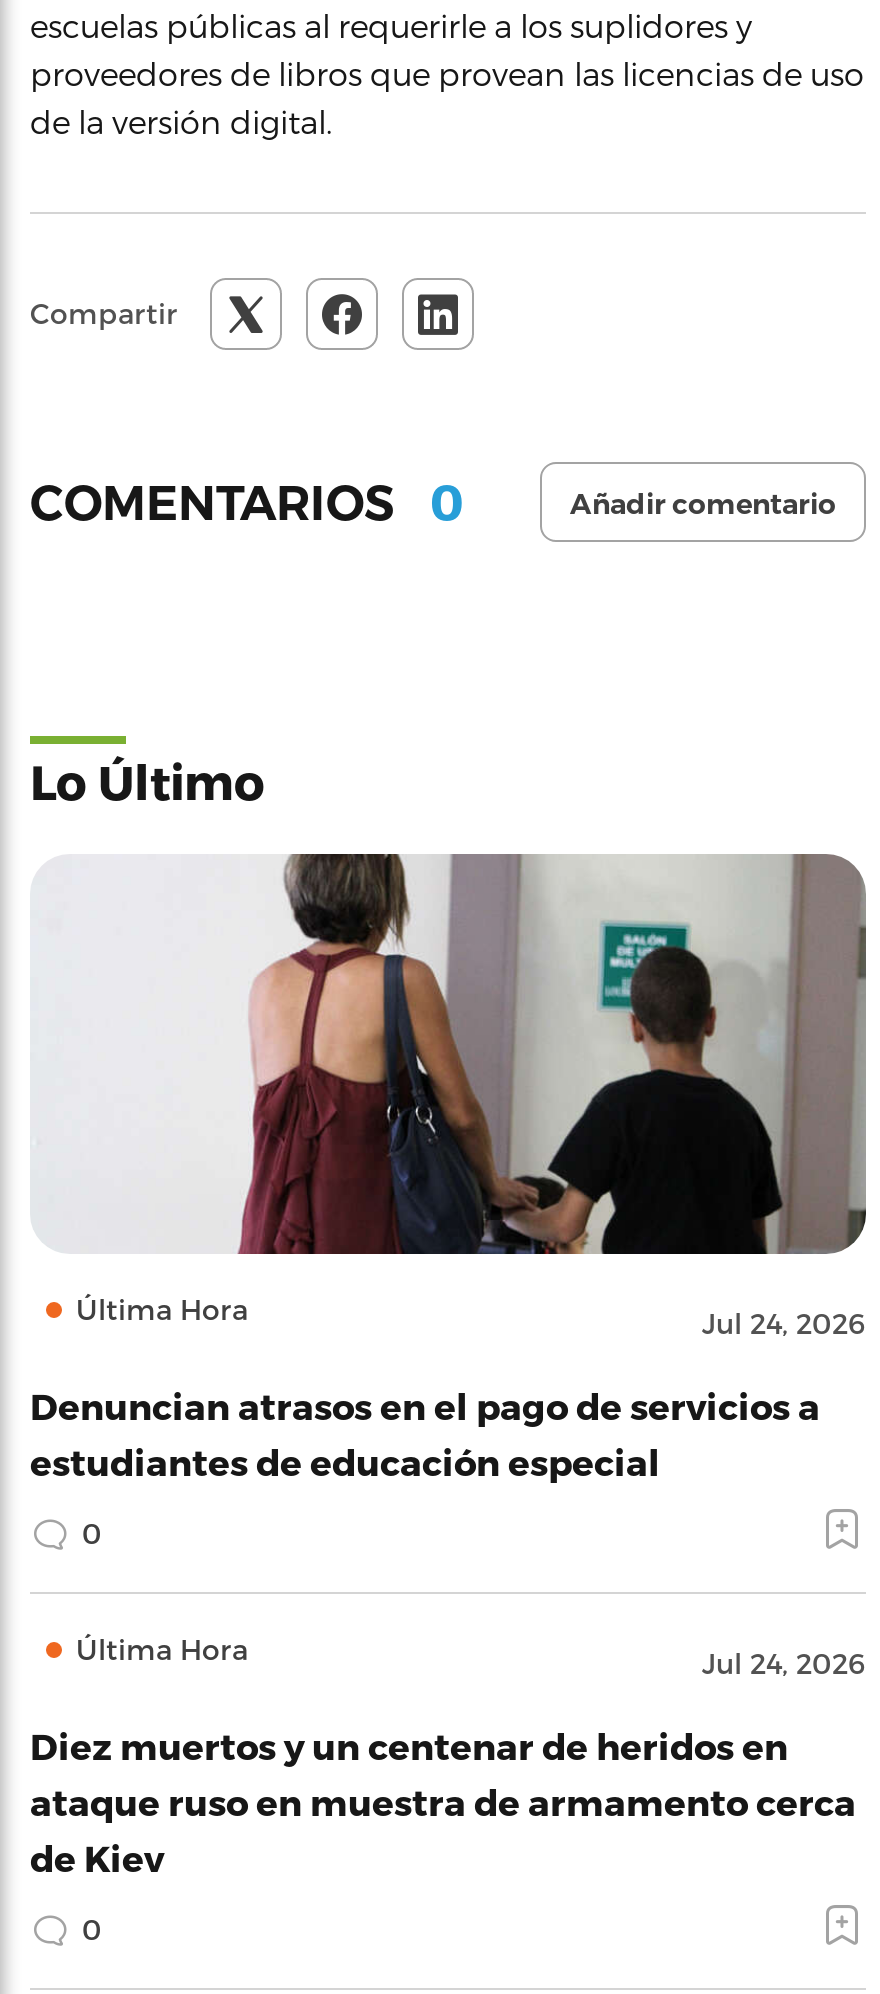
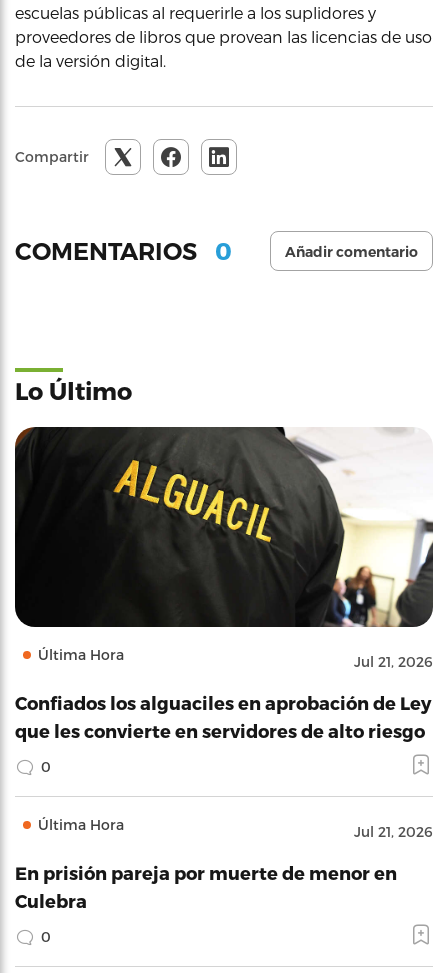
- [image]
- Jul 24, 2026
+ [image]
+ Jul 21, 2026

- Denuncian atrasos en el pago de servicios a
- estudiantes de educación especial
+ Confiados los alguaciles en aprobación de Ley
+ que les convierte en servidores de alto riesgo

- Jul 24, 2026
+ Jul 21, 2026

- Diez muertos y un centenar de heridos en
- ataque ruso en muestra de armamento cerca
- de Kiev
+ En prisión pareja por muerte de menor en
+ Culebra
